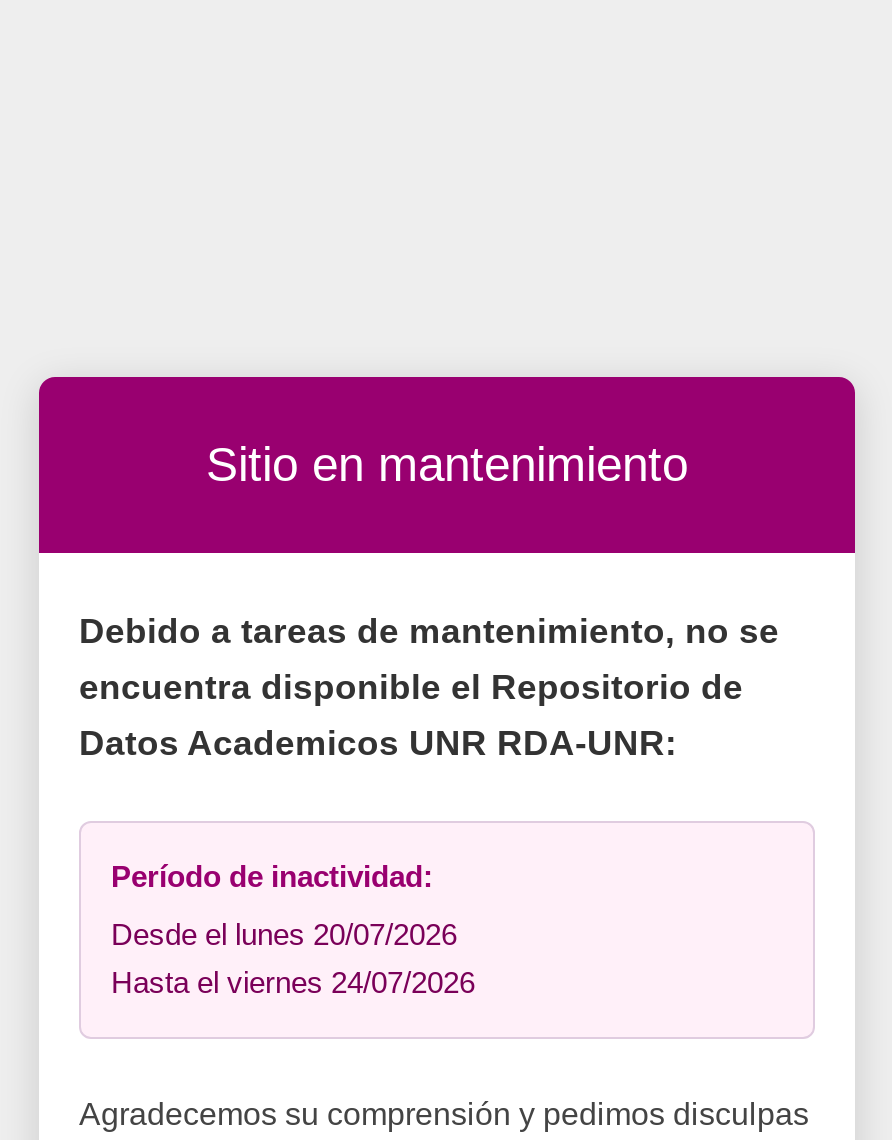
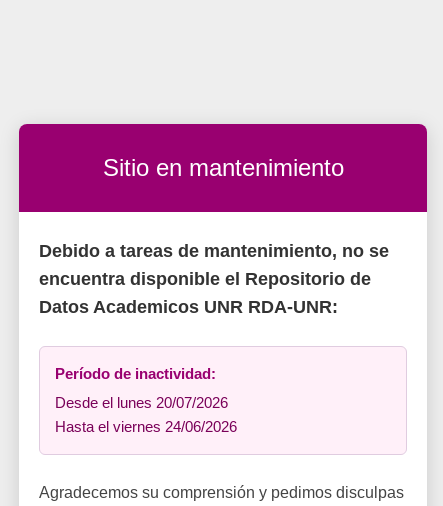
- Hasta el viernes 24/07/2026
+ Hasta el viernes 24/06/2026
